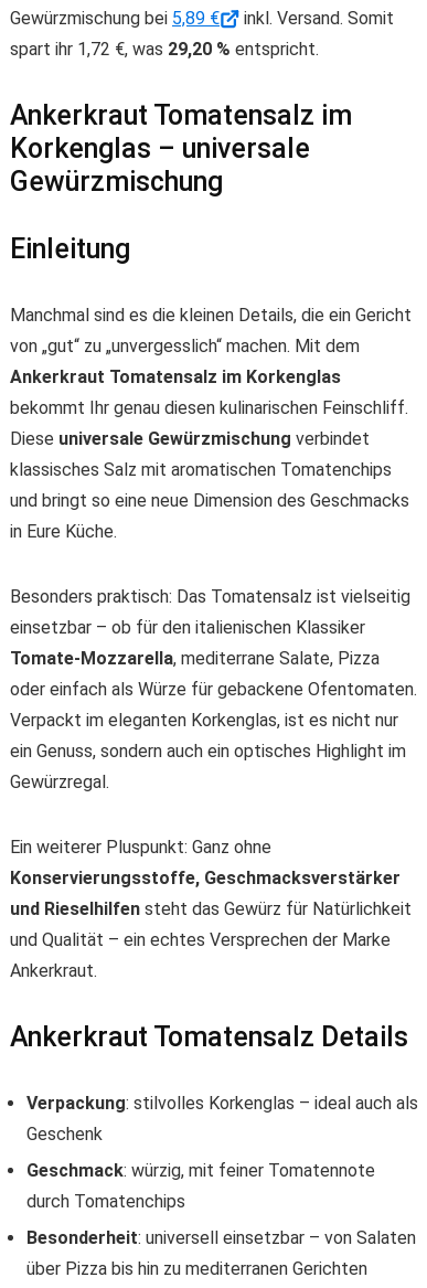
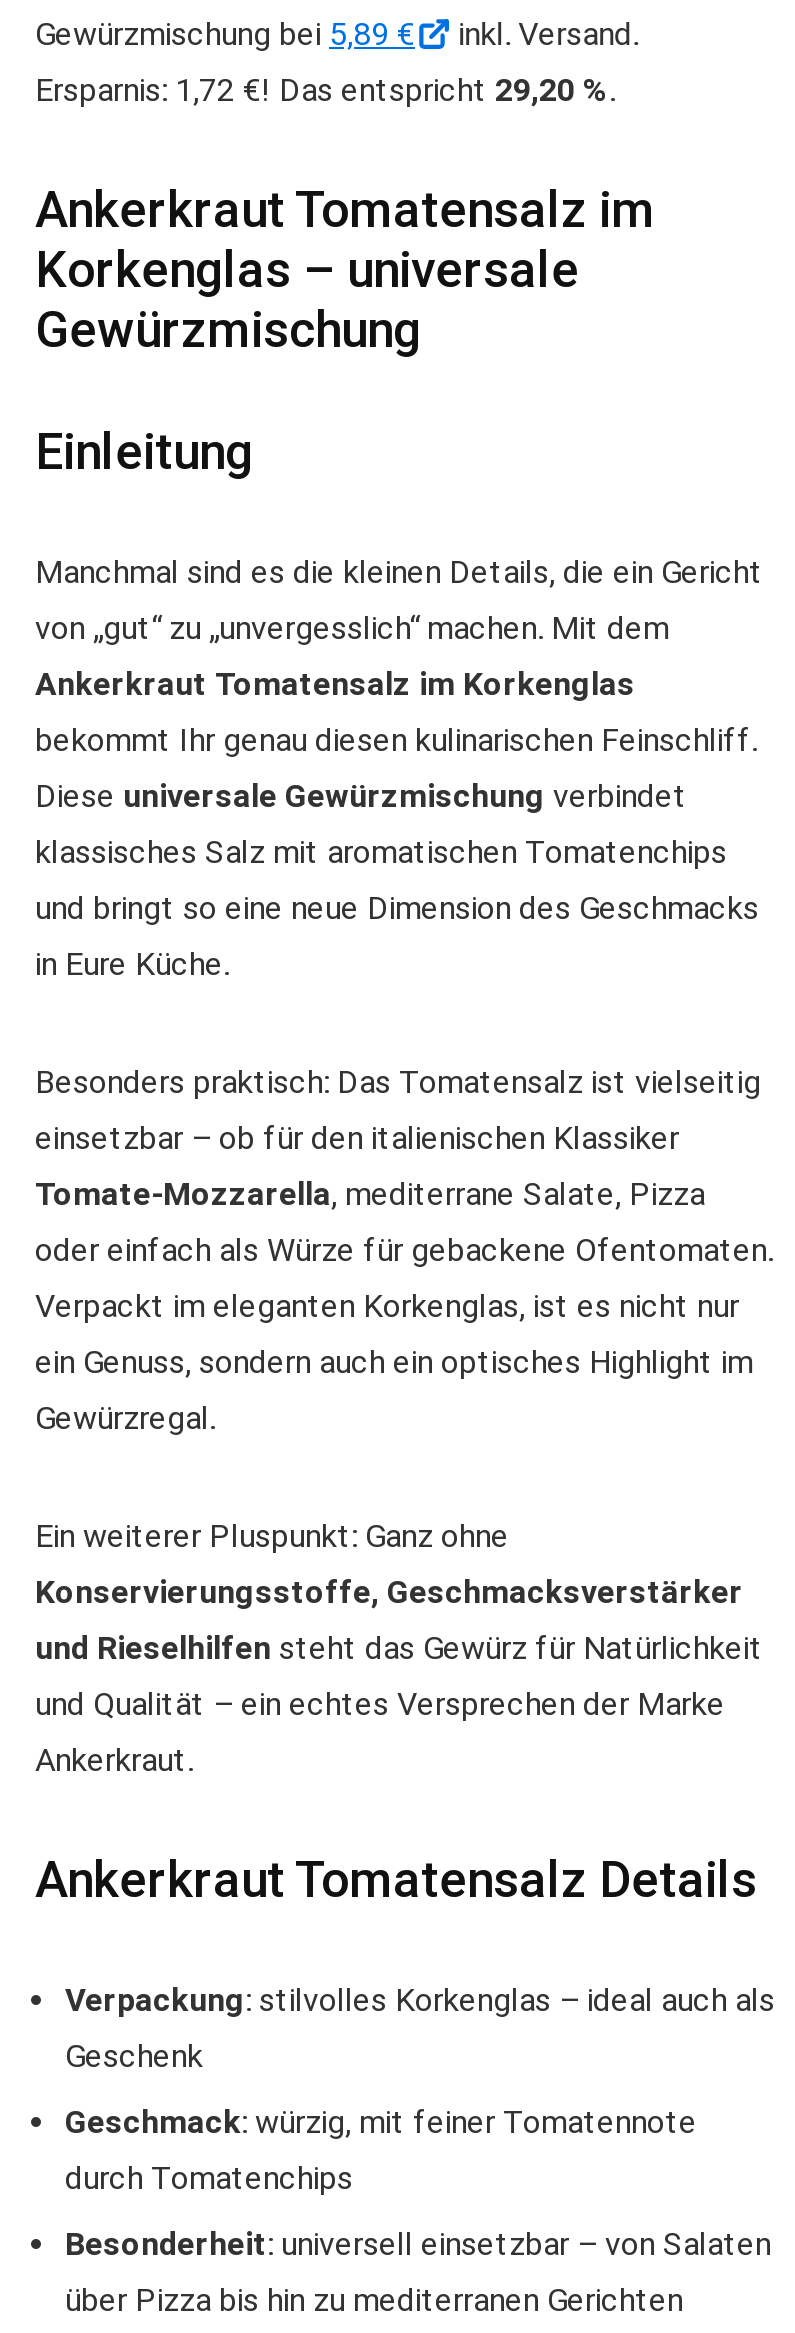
- inkl. Versand. Somit
+ inkl. Versand.

- spart ihr 1,72 €, was 29,20 % entspricht.
+ Ersparnis: 1,72 €! Das entspricht 29,20 %.
